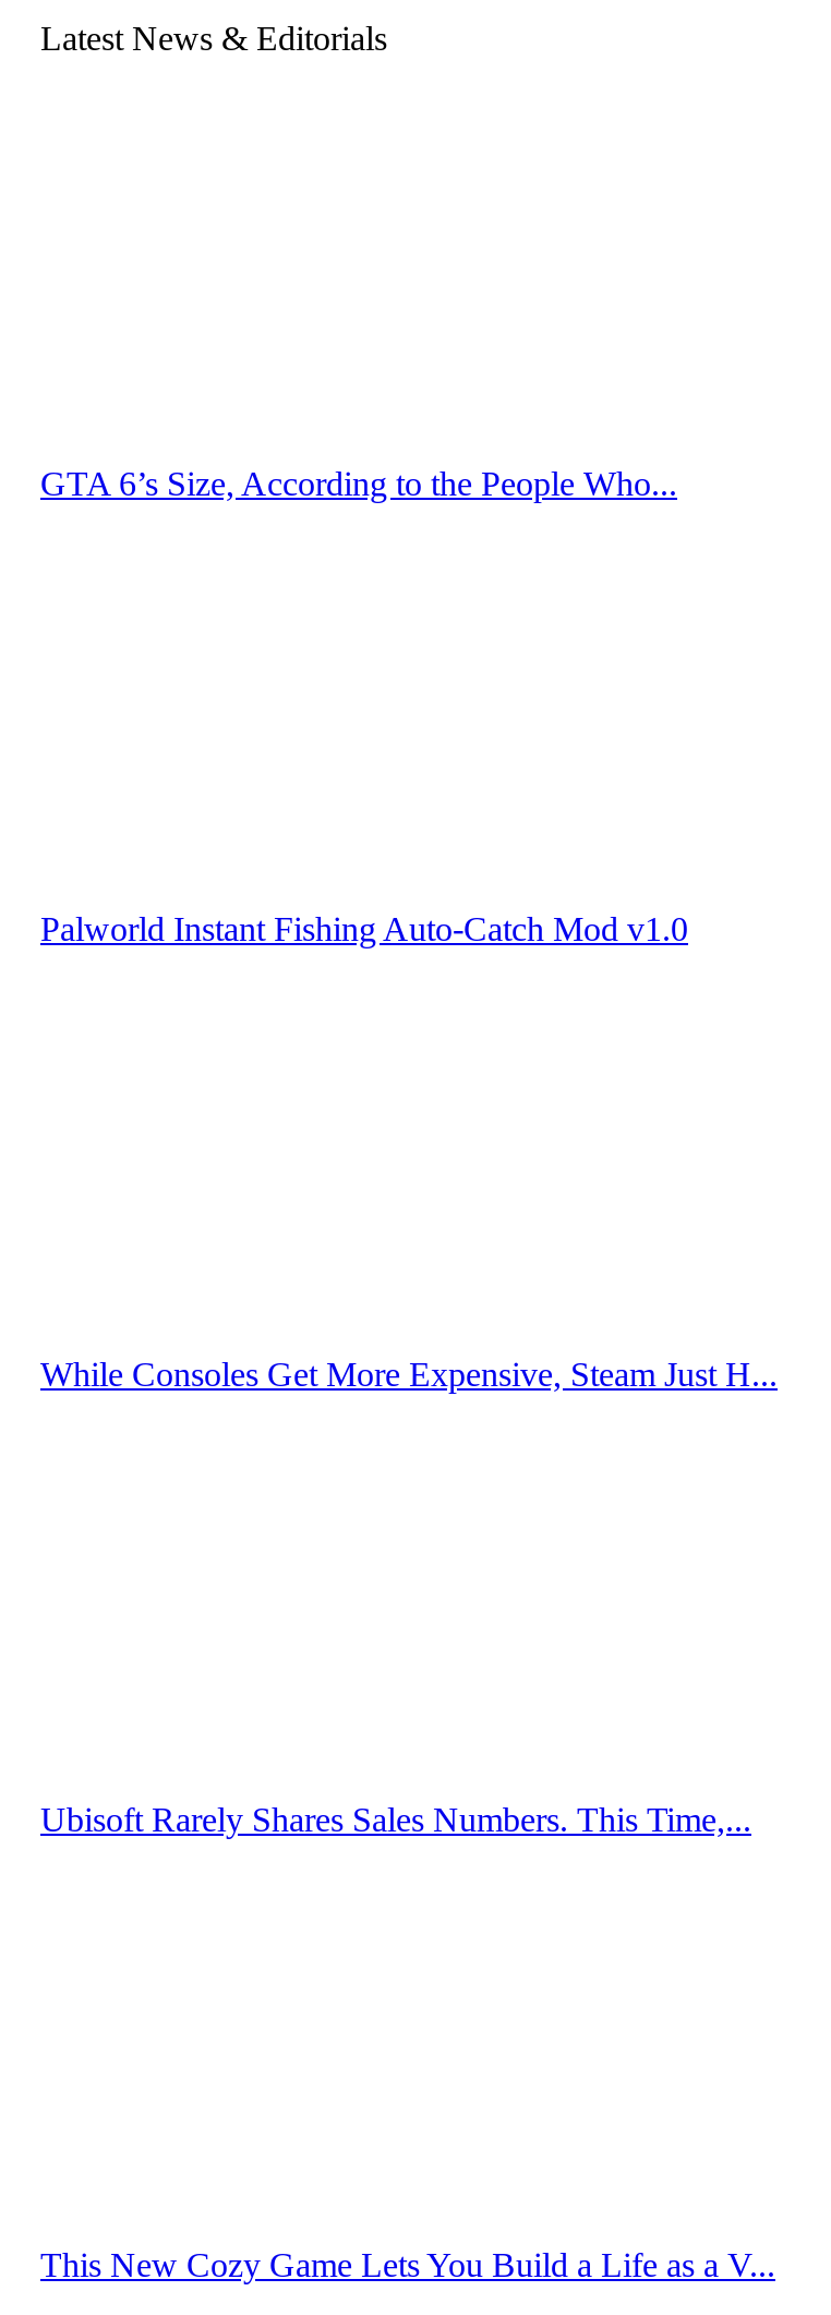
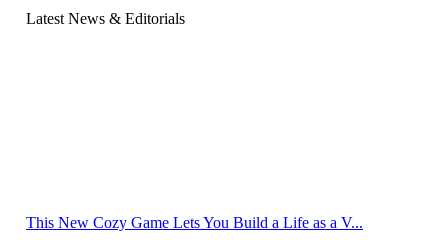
- GTA 6’s Size, According to the People Who...

- Palworld Instant Fishing Auto-Catch Mod v1.0

- While Consoles Get More Expensive, Steam Just H...

- Ubisoft Rarely Shares Sales Numbers. This Time,...
